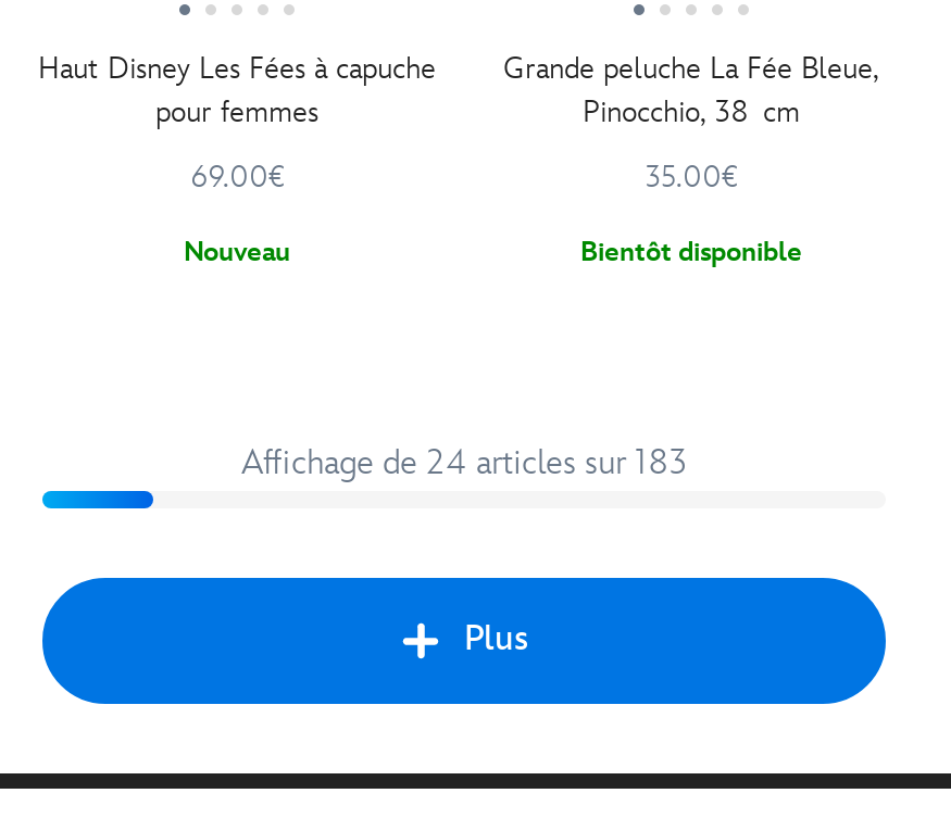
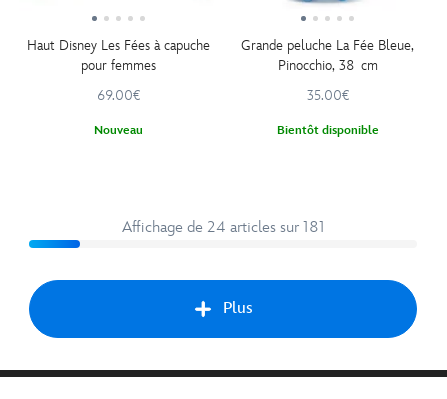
- Affichage de 24 articles sur 183
+ Affichage de 24 articles sur 181
